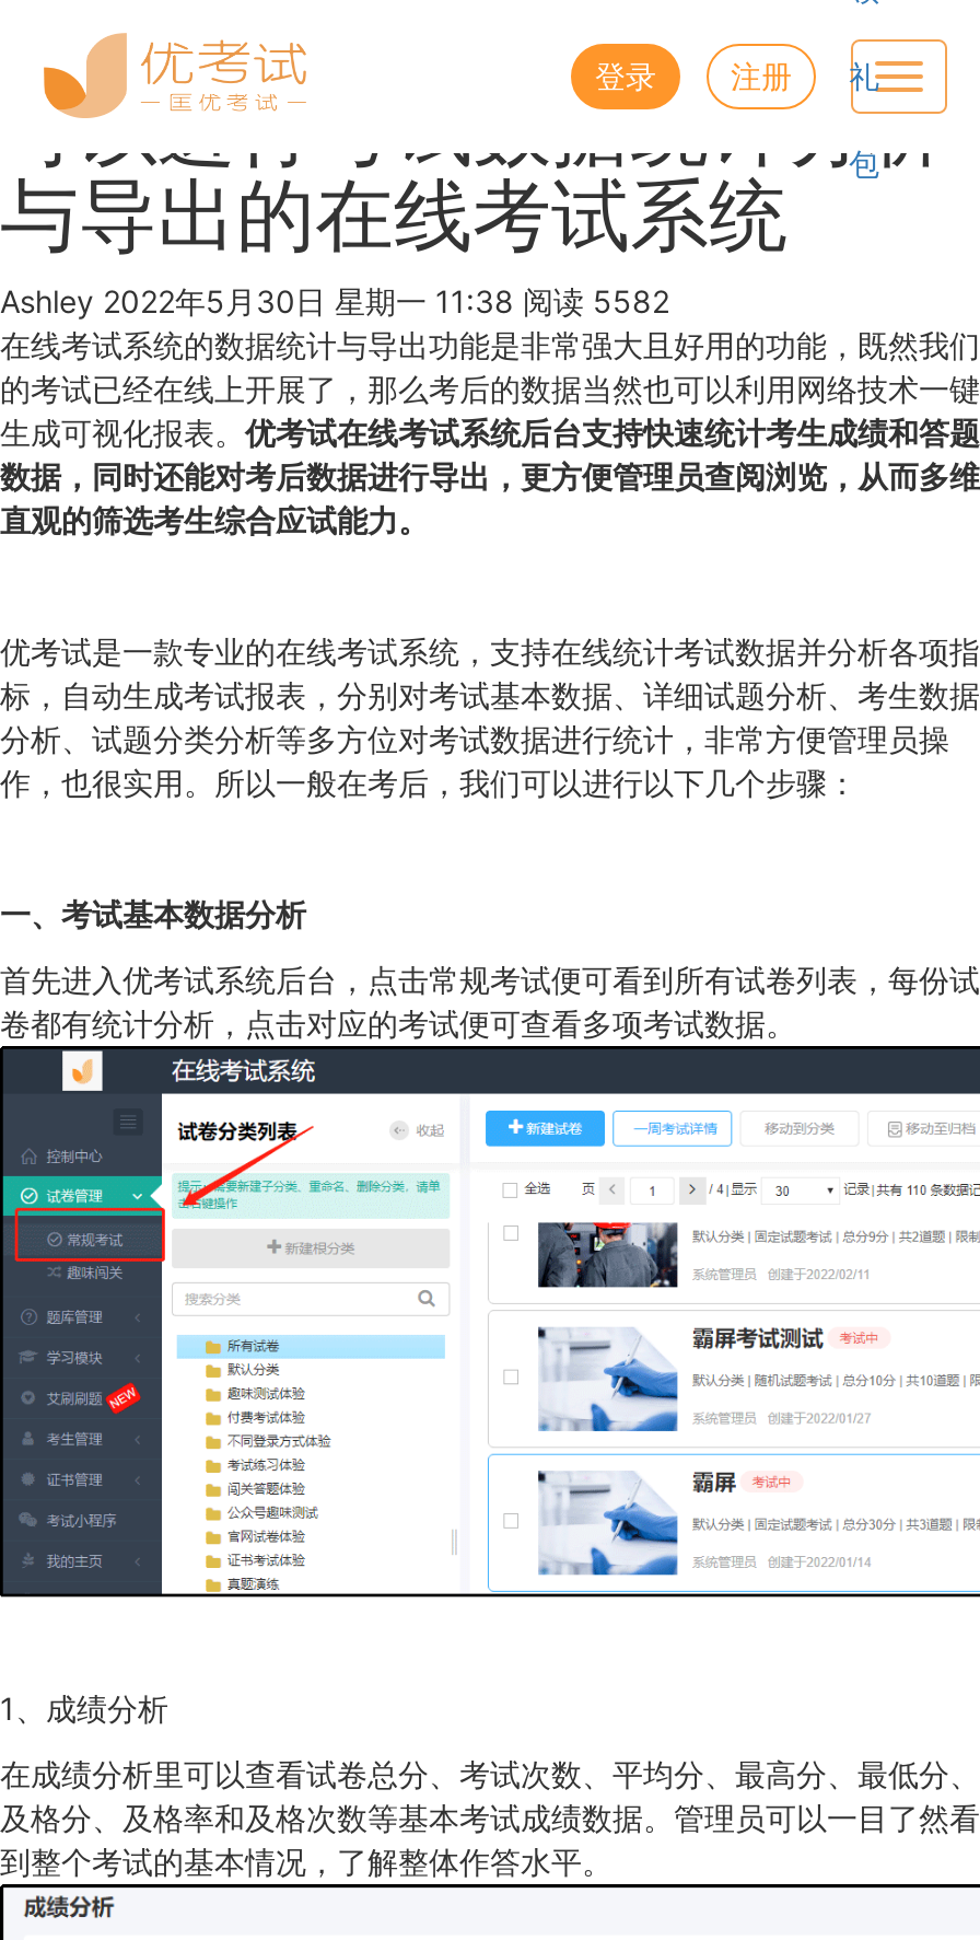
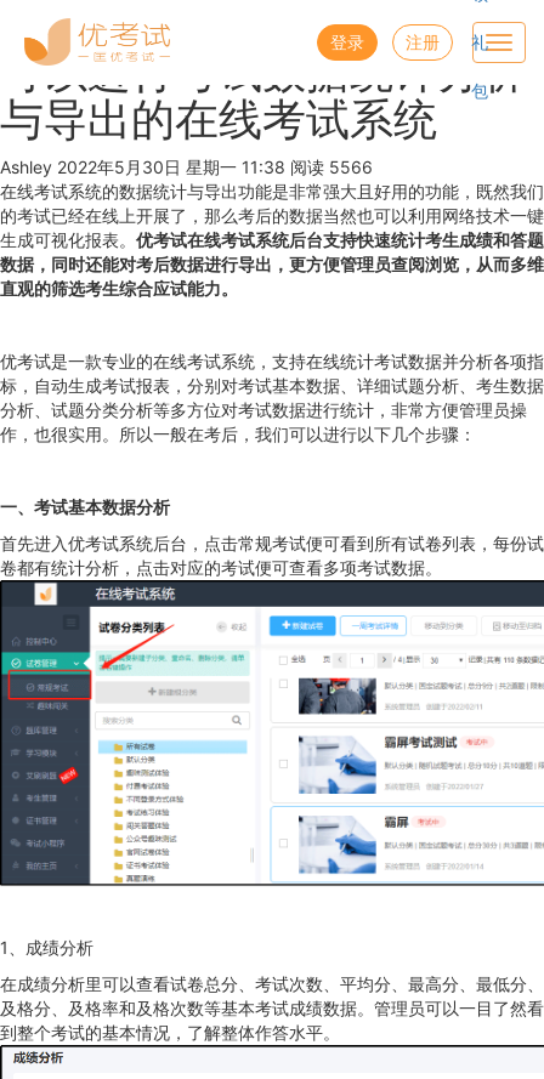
- Ashley 2022年5月30日 星期一 11:38 阅读 5582
+ Ashley 2022年5月30日 星期一 11:38 阅读 5566
